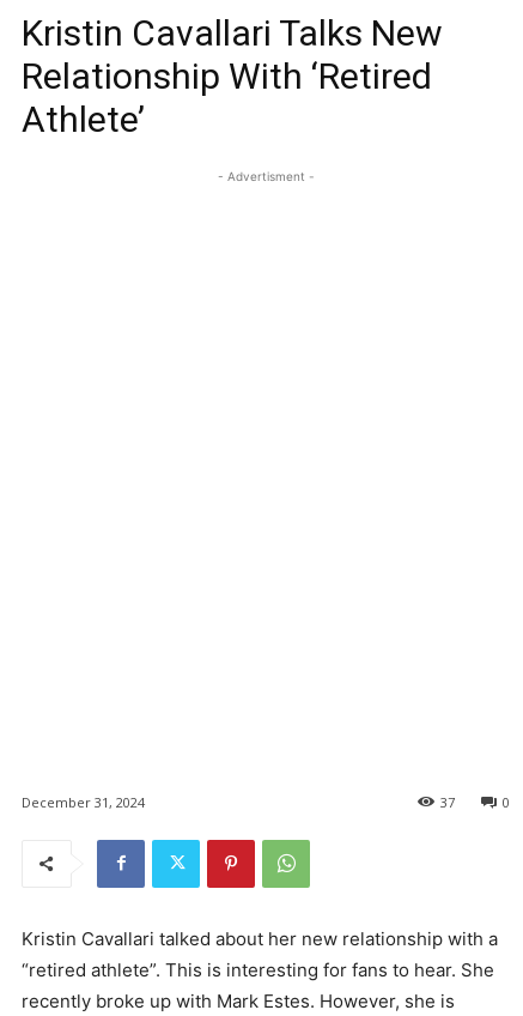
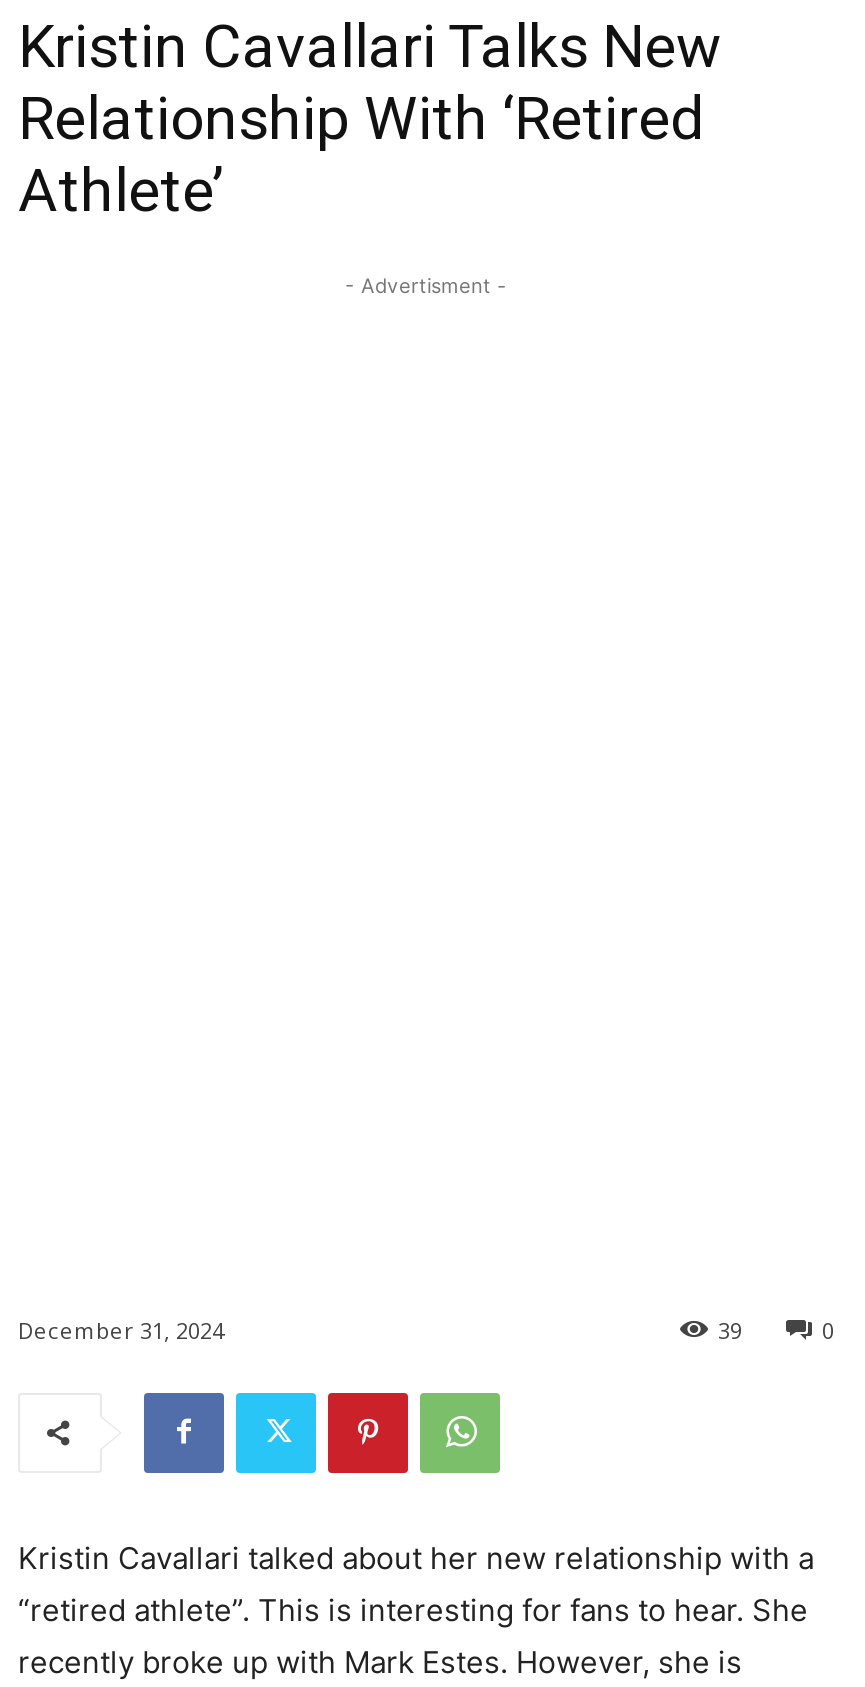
- 37
+ 39
